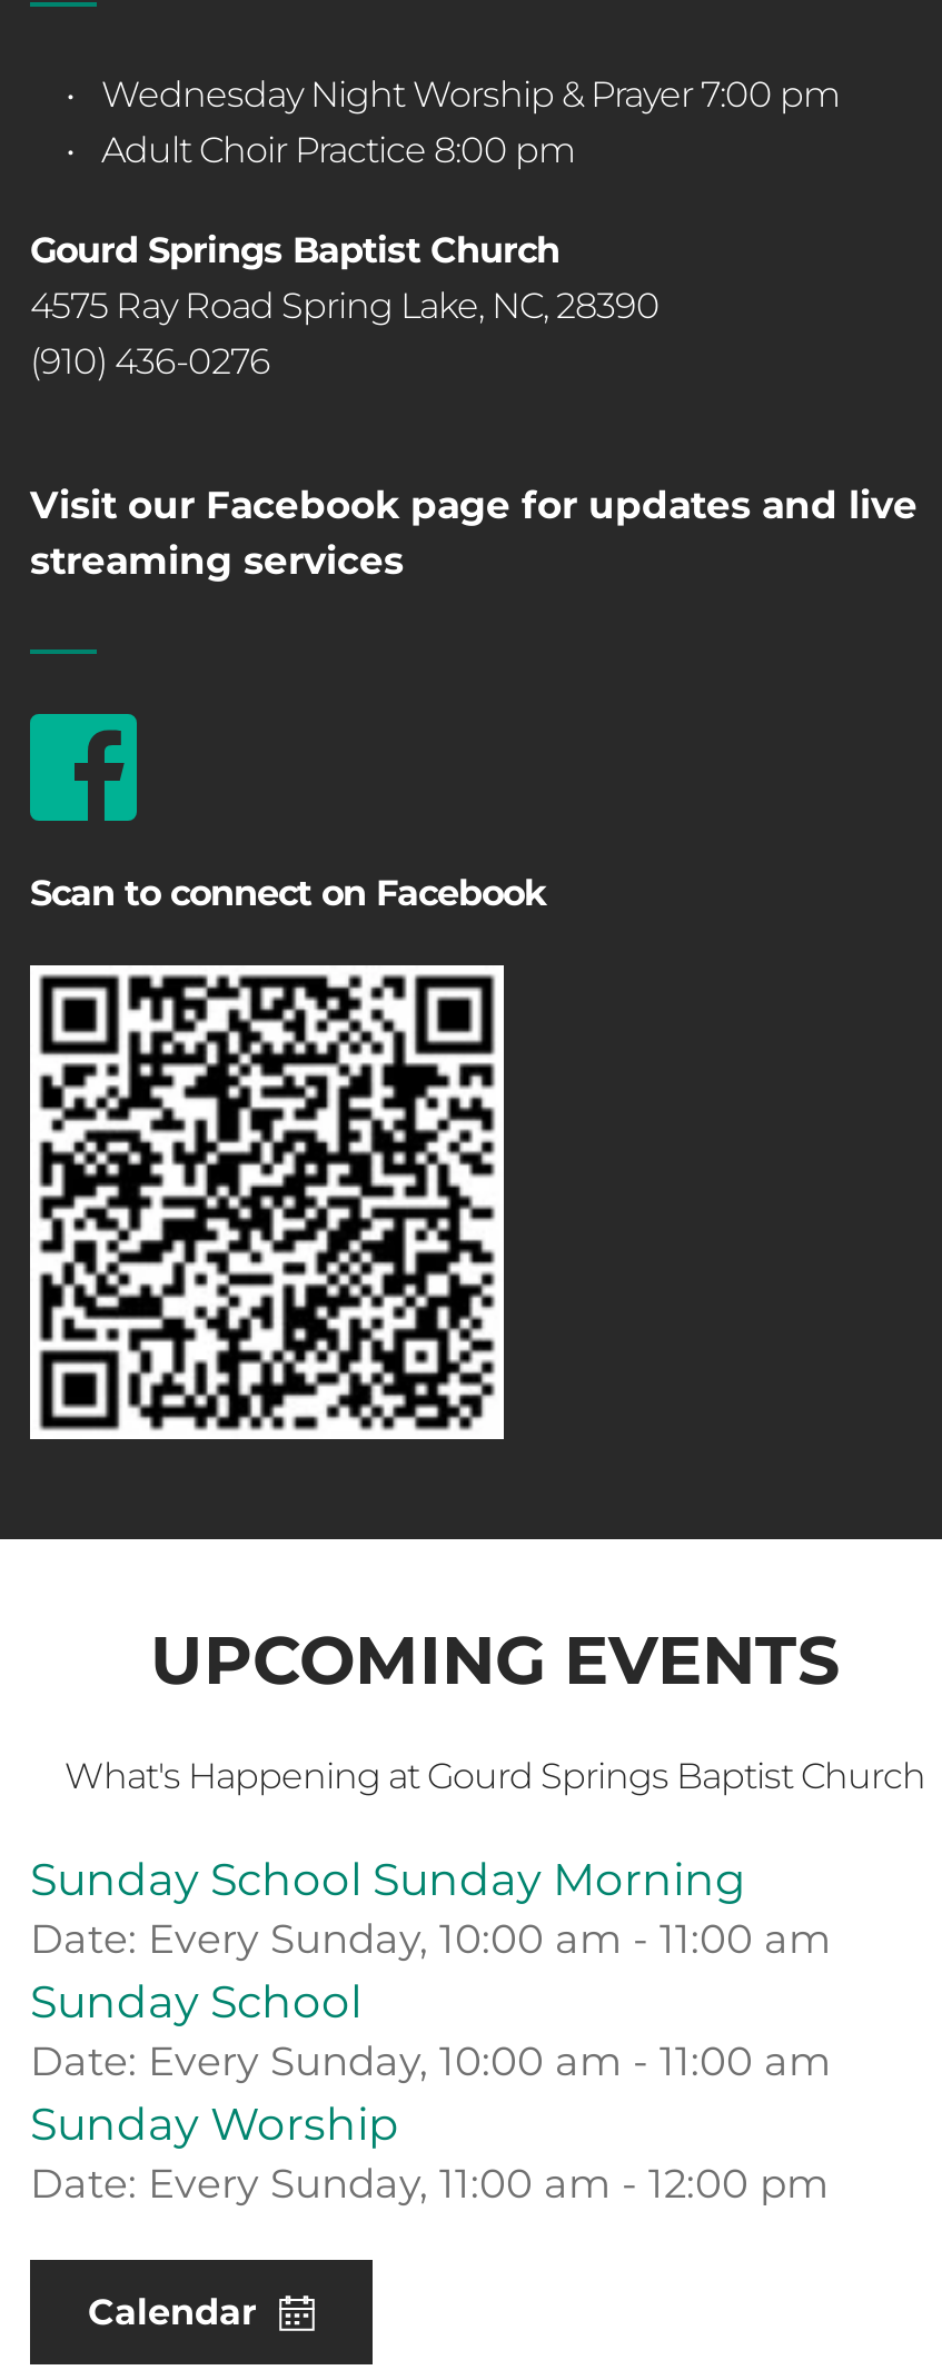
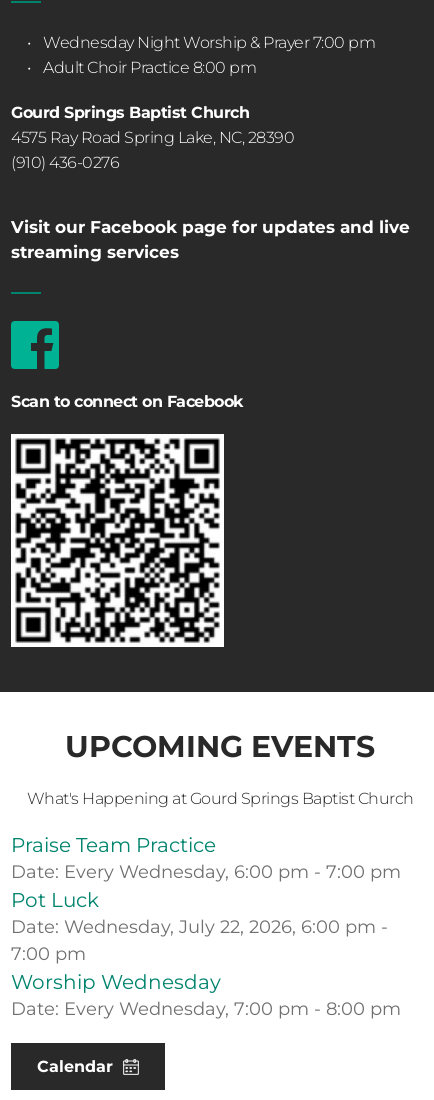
- Sunday School Sunday Morning
- Date: Every Sunday, 10:00 am - 11:00 am
- Sunday School
- Date: Every Sunday, 10:00 am - 11:00 am
- Sunday Worship
- Date: Every Sunday, 11:00 am - 12:00 pm
+ Praise Team Practice
+ Date: Every Wednesday, 6:00 pm - 7:00 pm
+ Pot Luck
+ Date: Wednesday, July 22, 2026, 6:00 pm -
+ 7:00 pm
+ Worship Wednesday
+ Date: Every Wednesday, 7:00 pm - 8:00 pm
